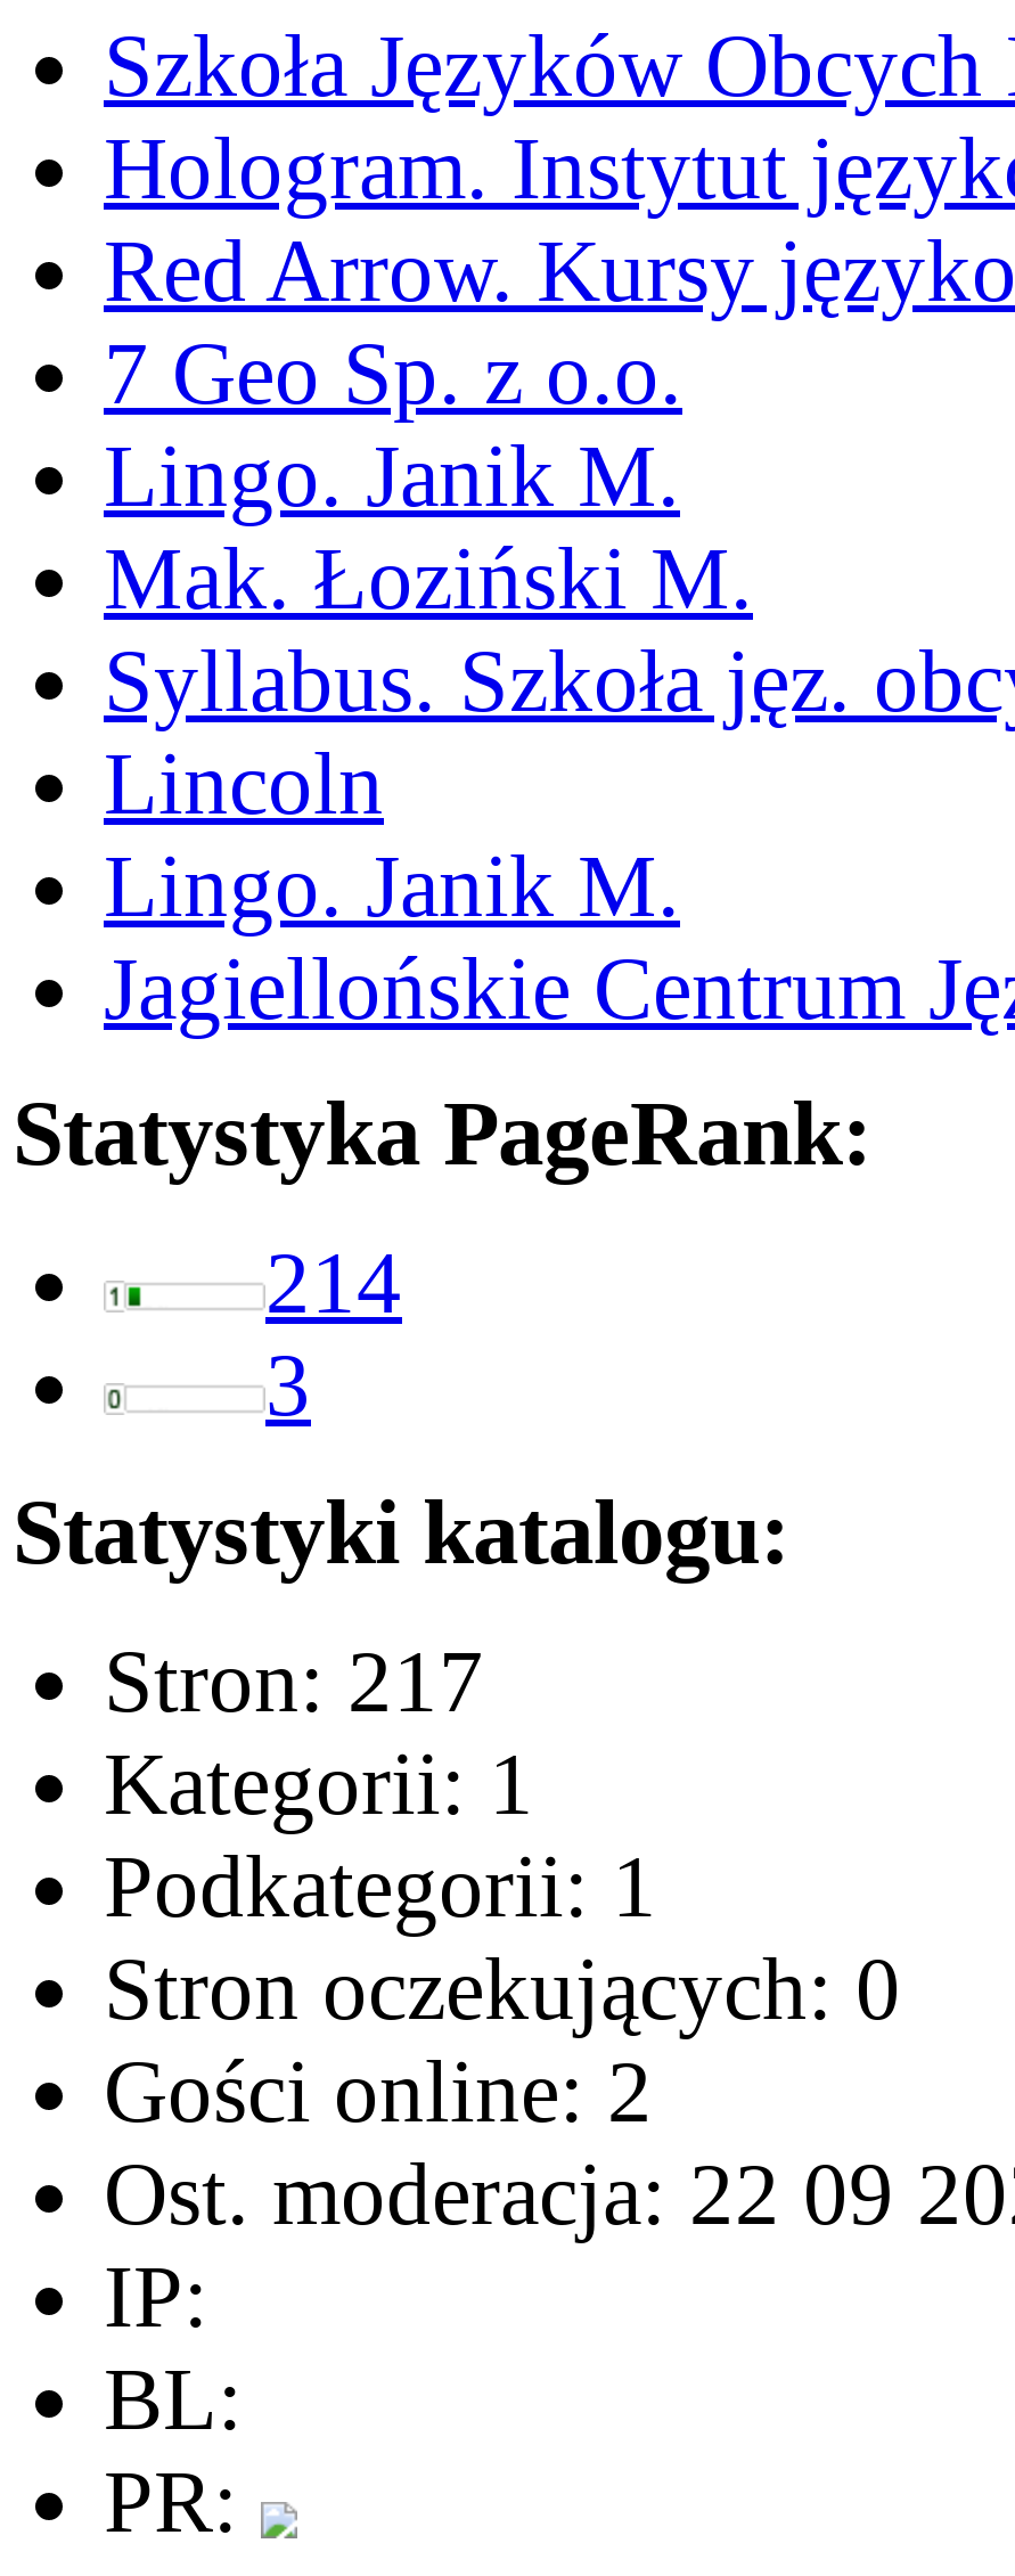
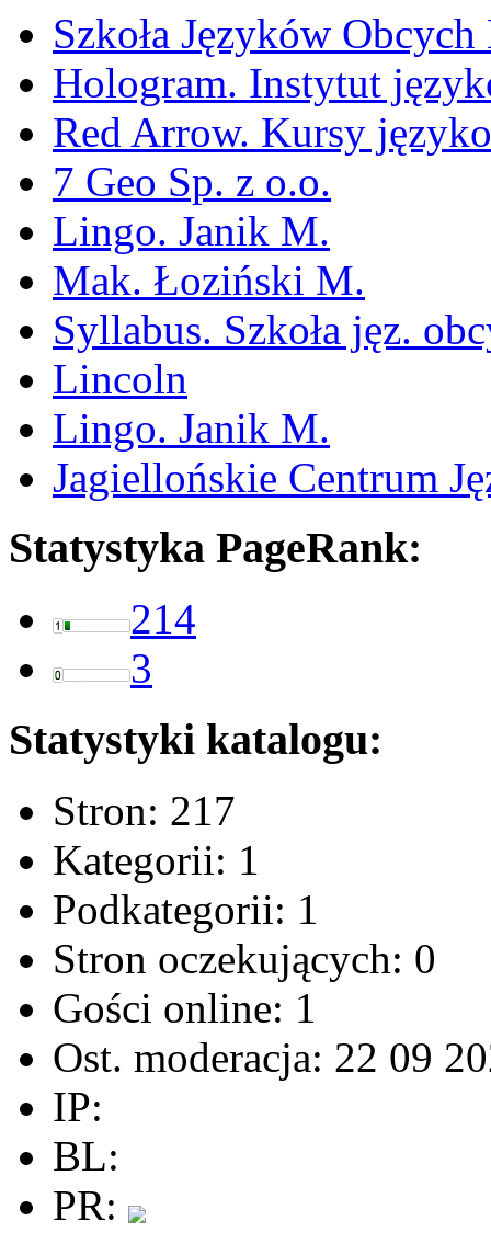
- Gości online: 2
+ Gości online: 1
